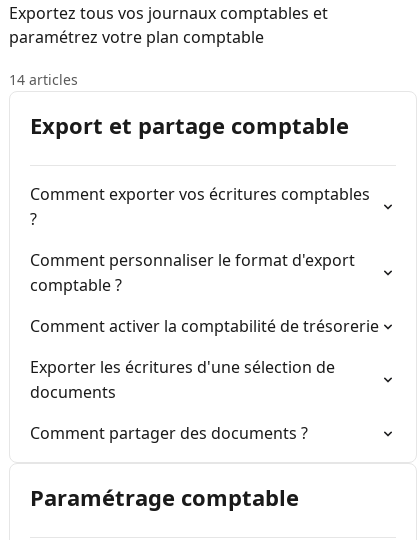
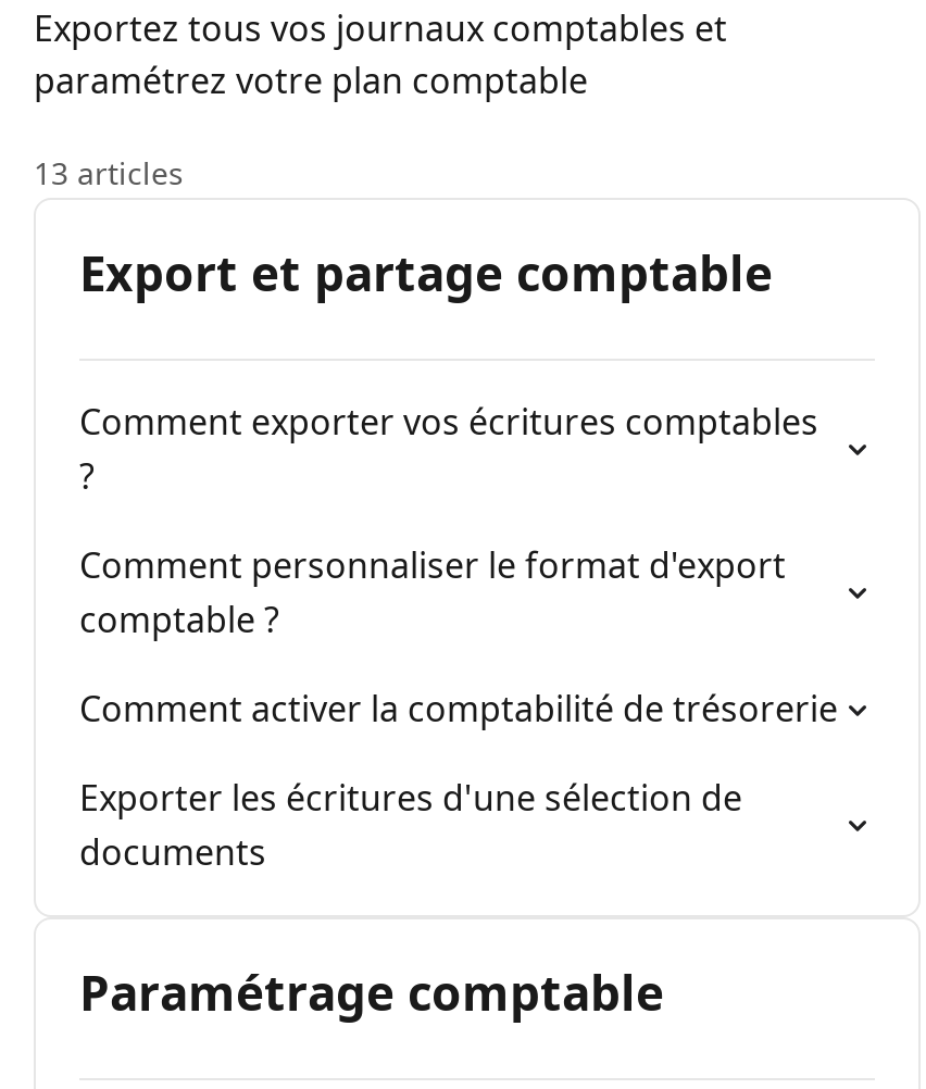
- 14 articles
+ 13 articles

- Comment partager des documents ?
